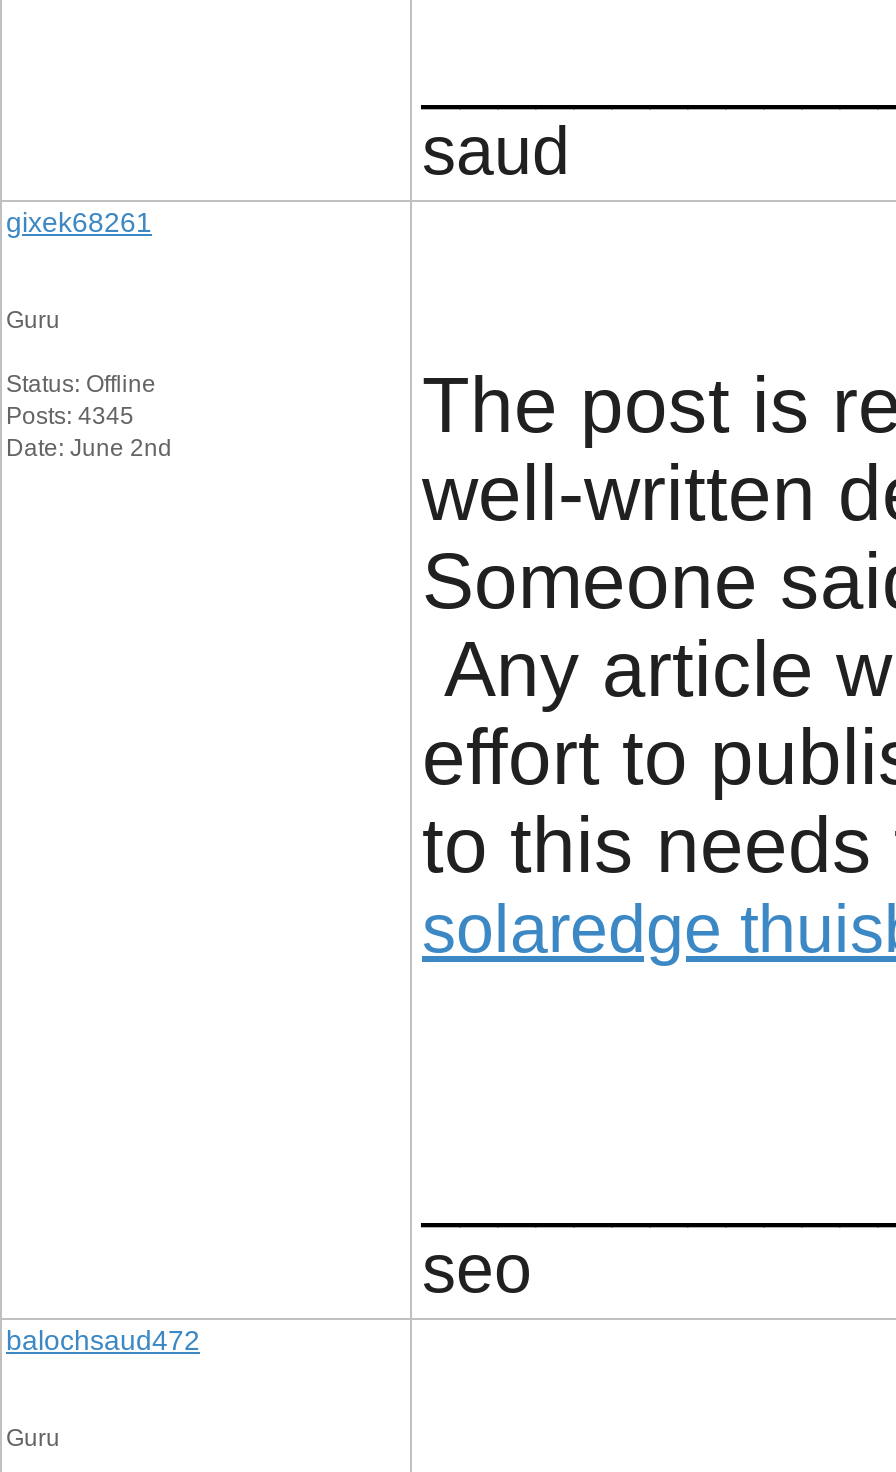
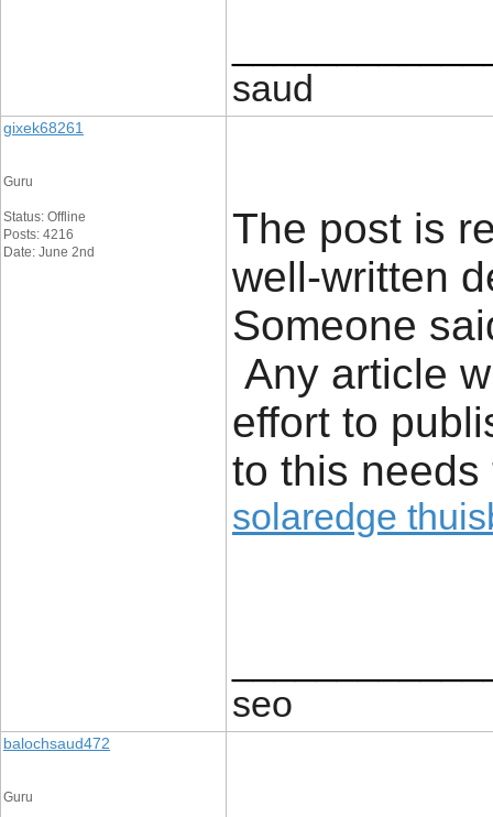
- Posts: 4345
+ Posts: 4216
